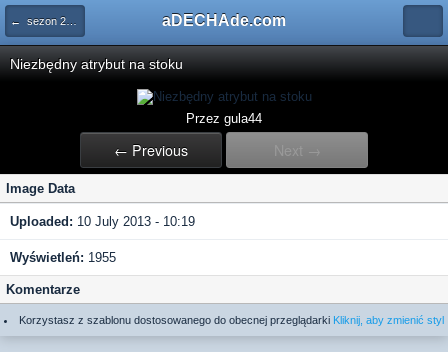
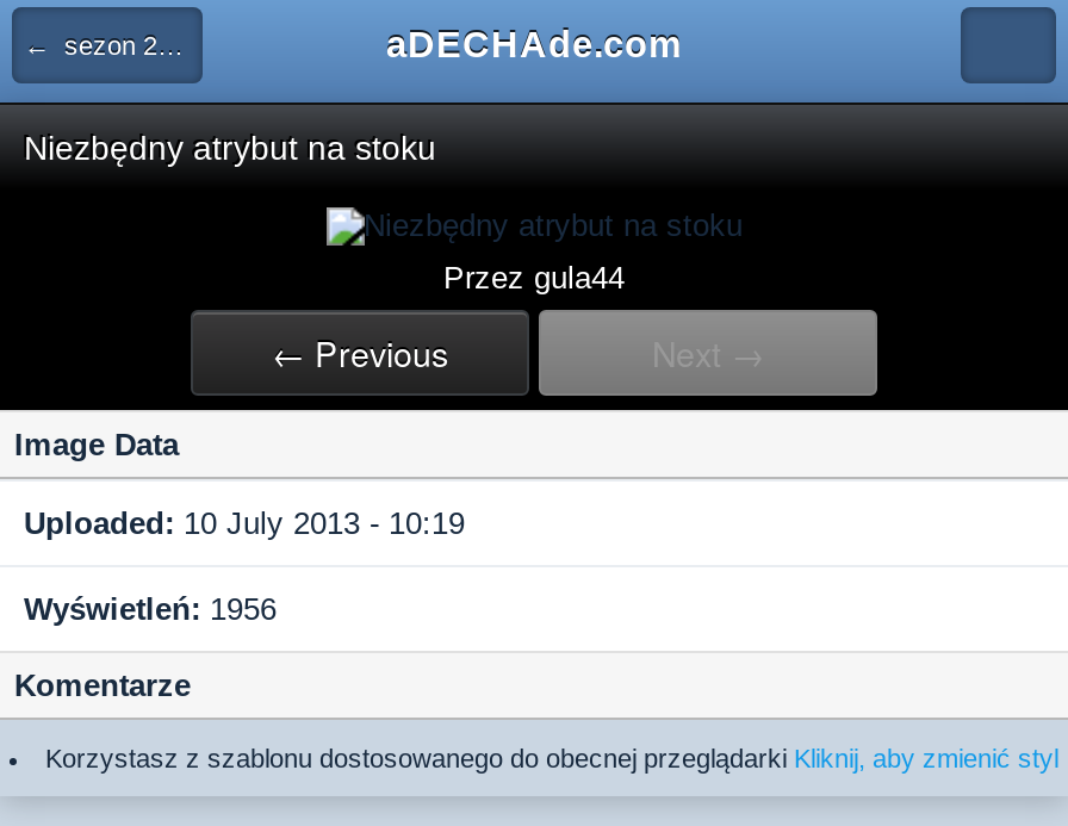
- Wyświetleń: 1955
+ Wyświetleń: 1956
